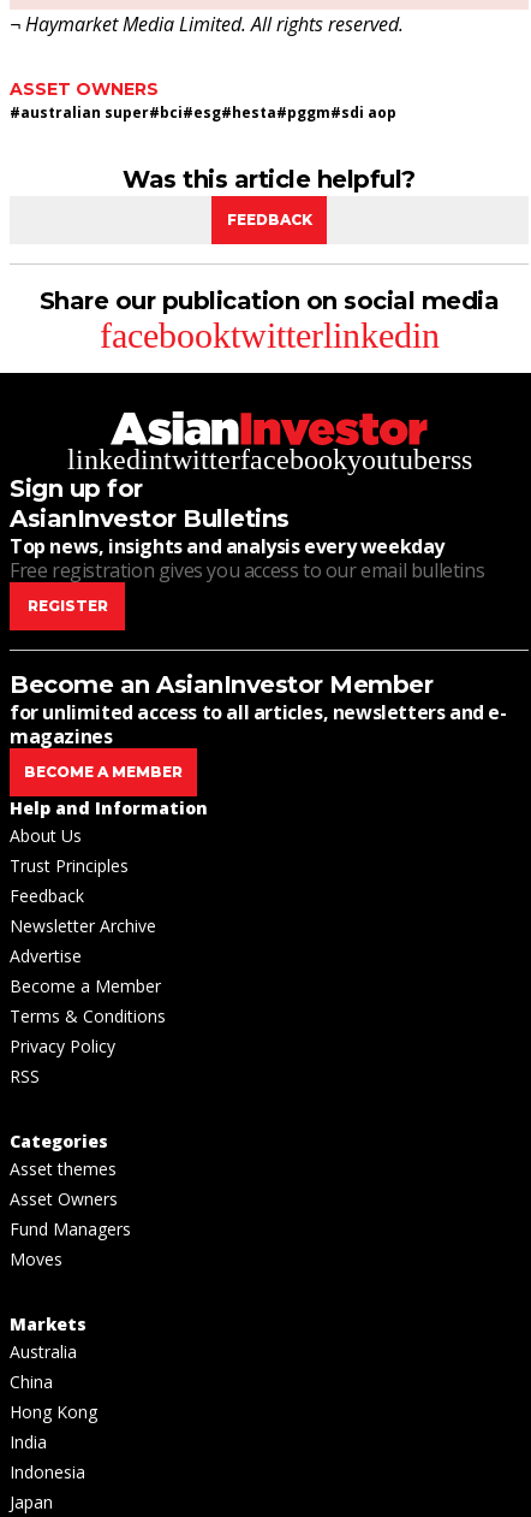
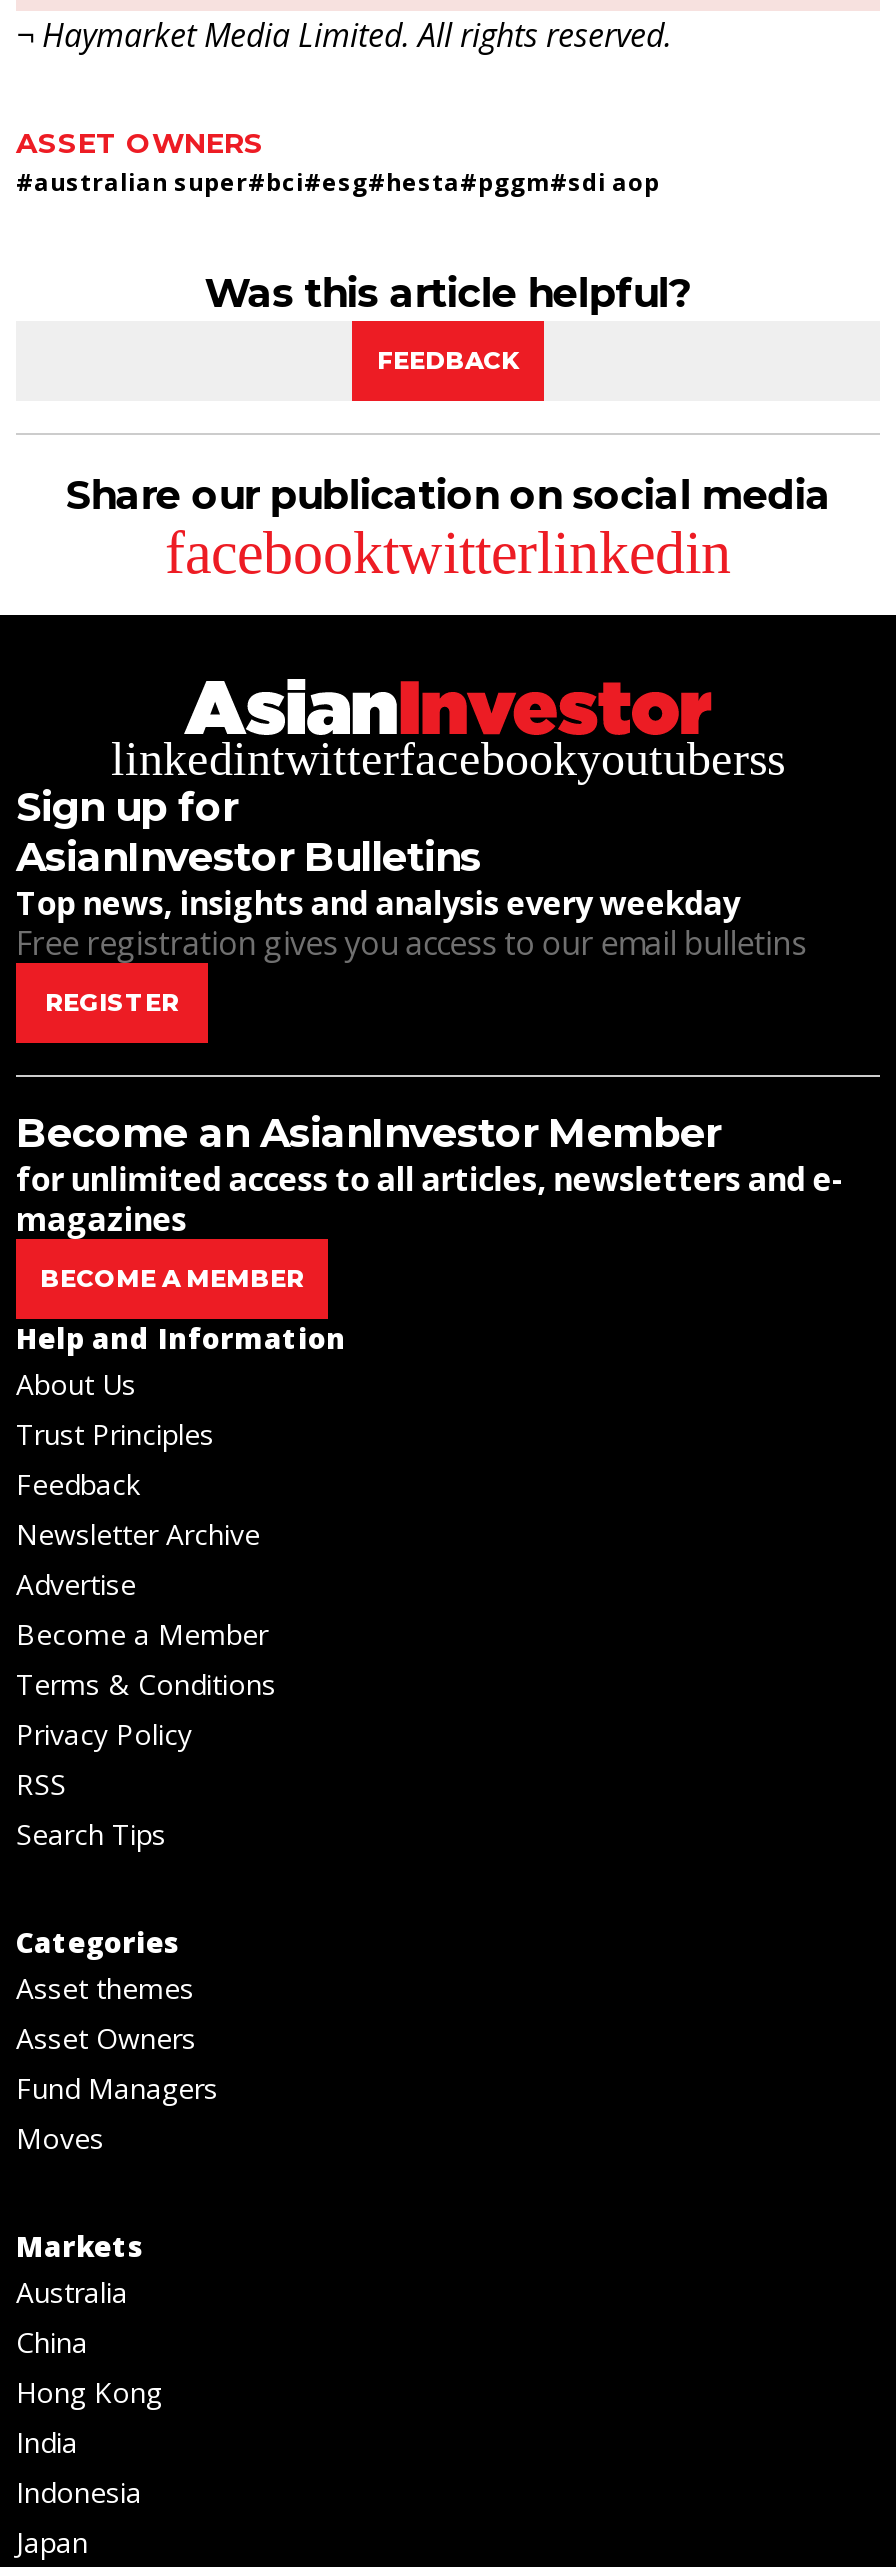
+ Search Tips
